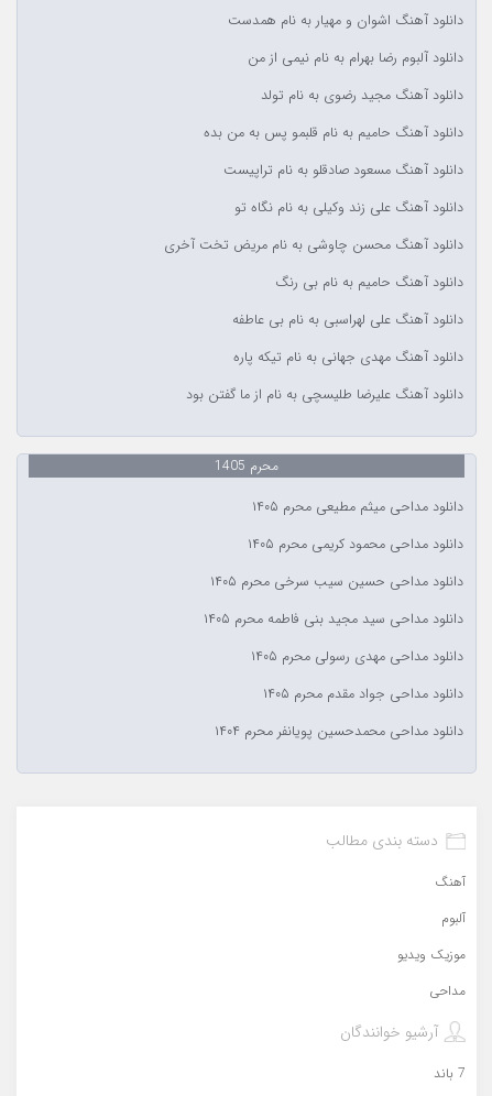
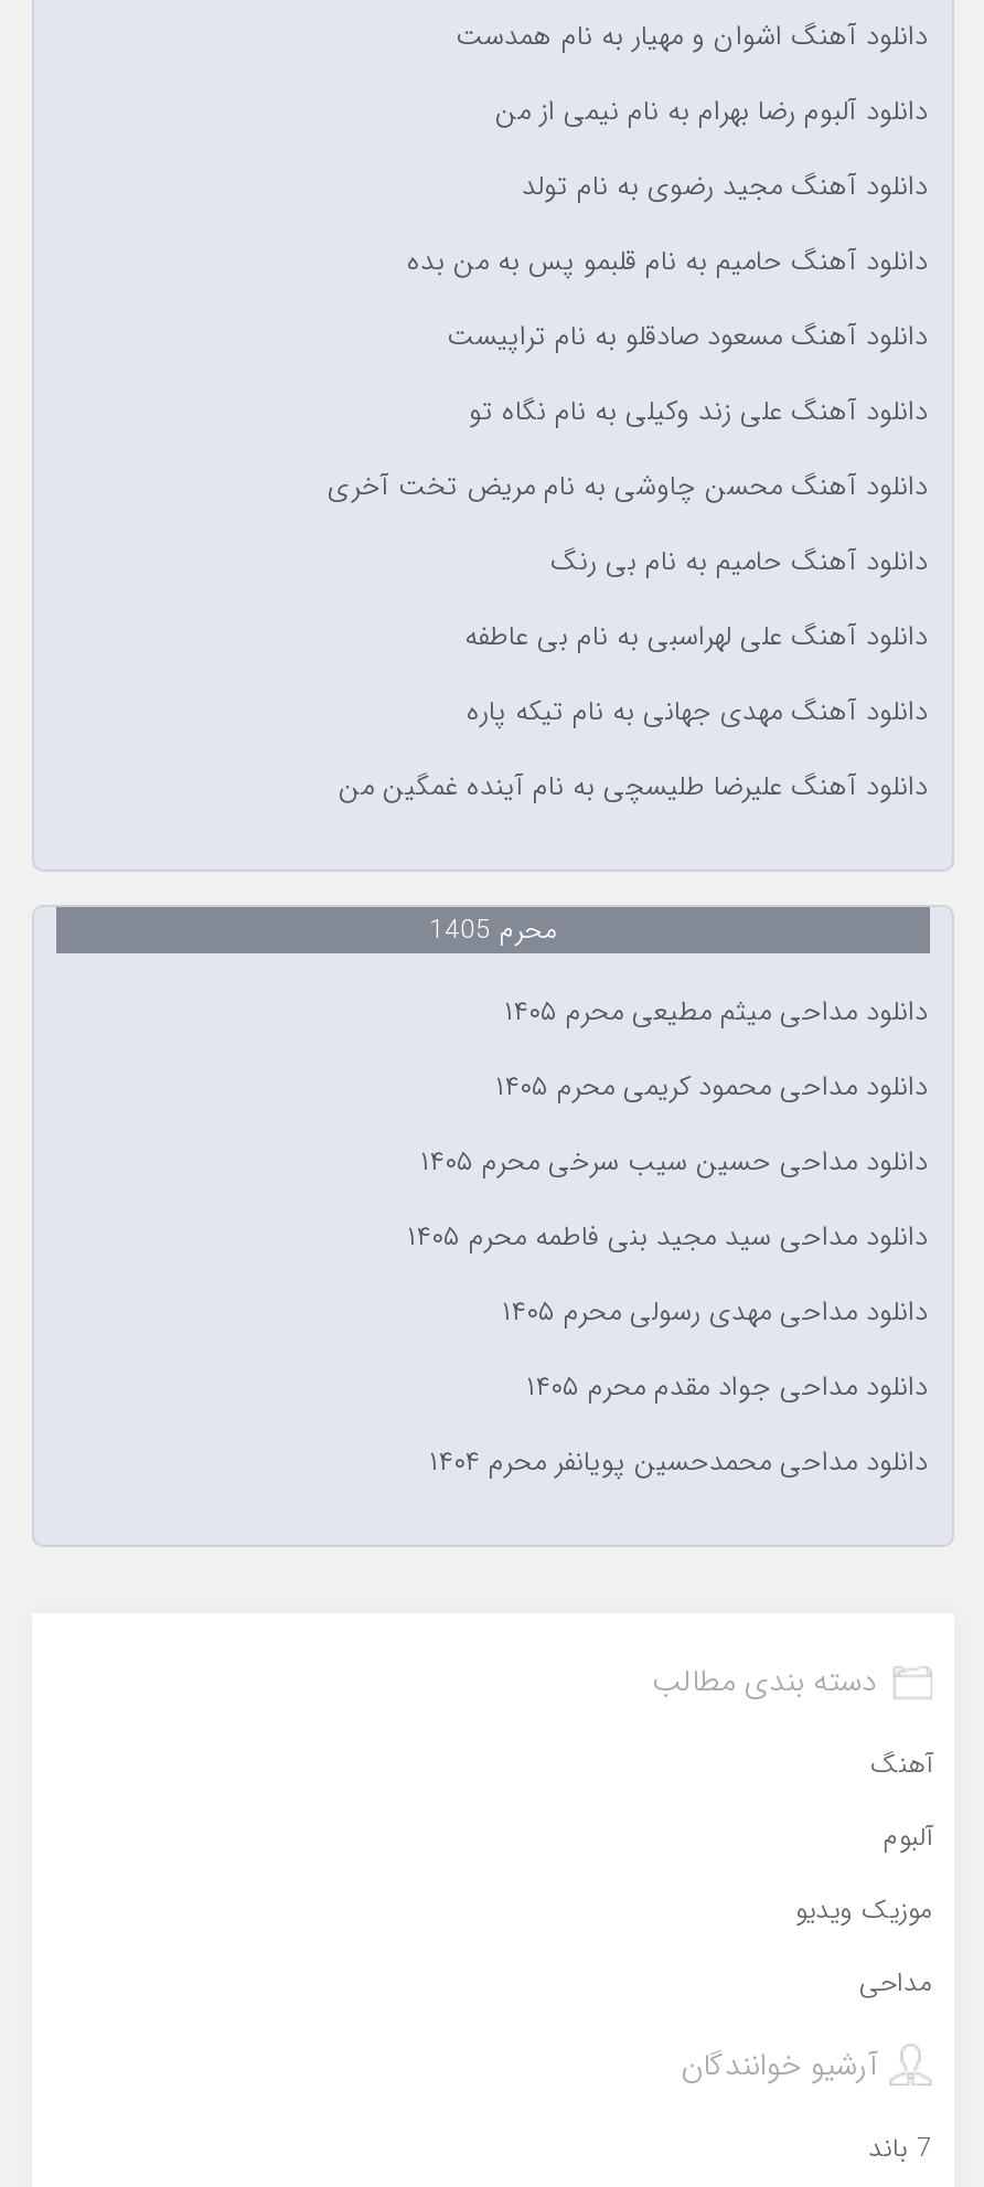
- دانلود آهنگ علیرضا طلیسچی به نام از ما گفتن بود
+ دانلود آهنگ علیرضا طلیسچی به نام آینده غمگین من
